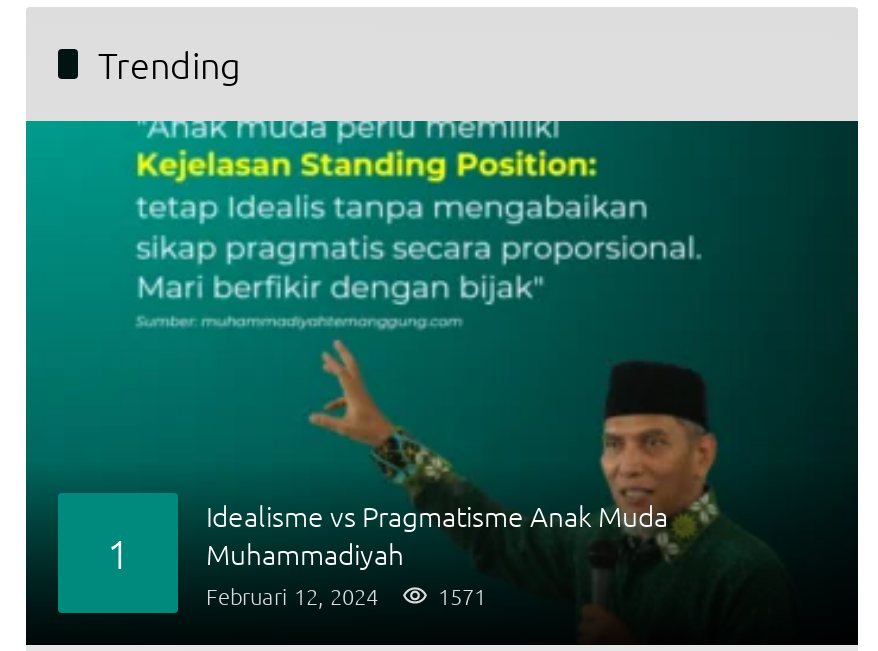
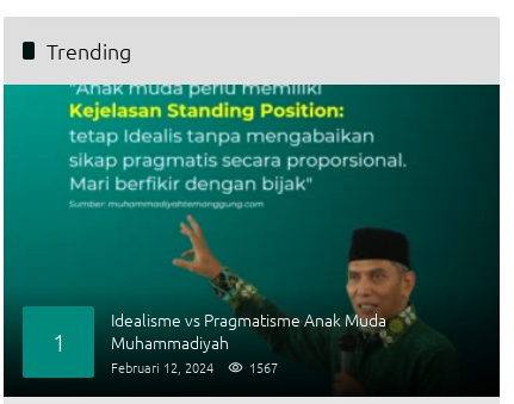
- Februari 12, 2024 1571
+ Februari 12, 2024 1567
